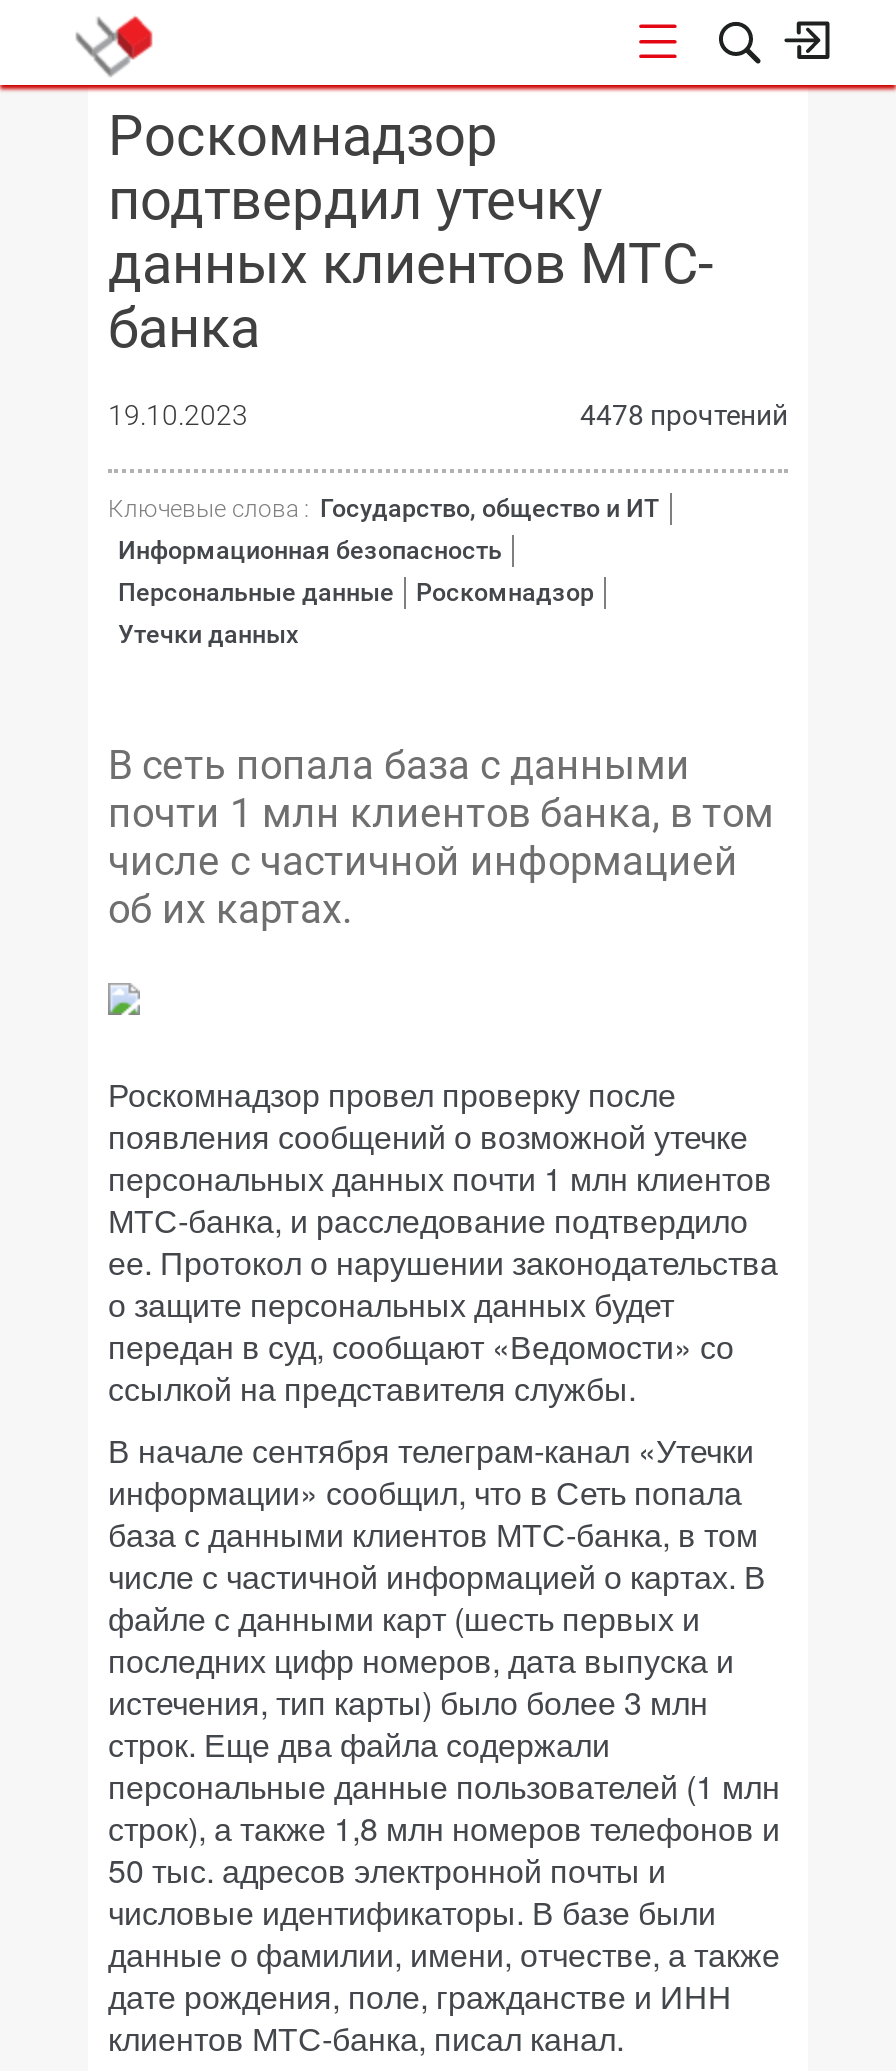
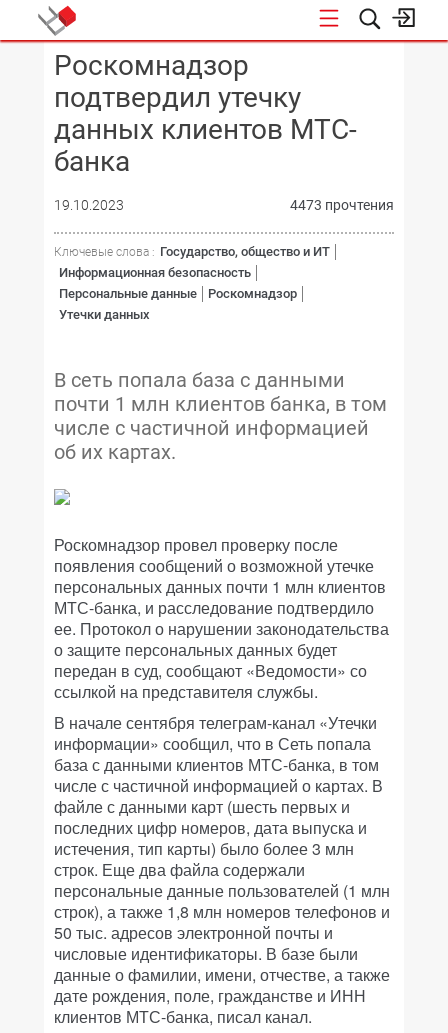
- 4478 прочтений
+ 4473 прочтения
